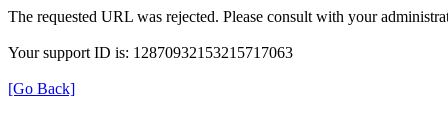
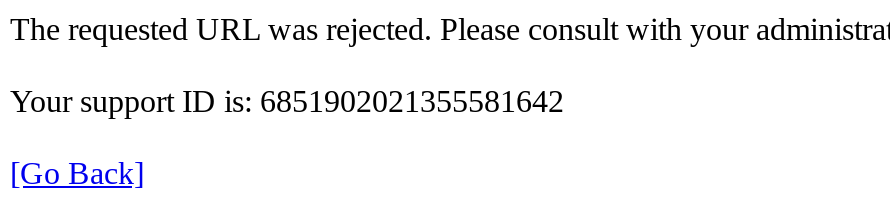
- Your support ID is: 12870932153215717063
+ Your support ID is: 6851902021355581642
